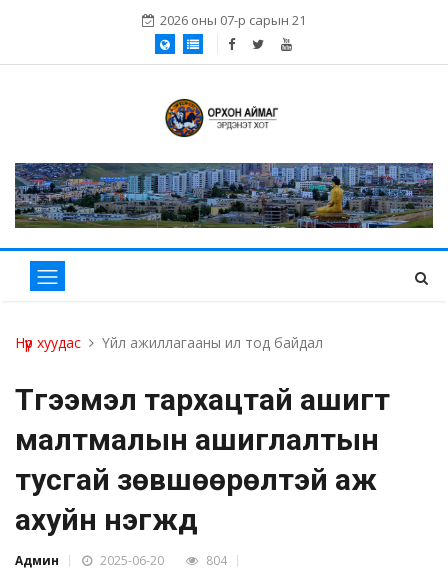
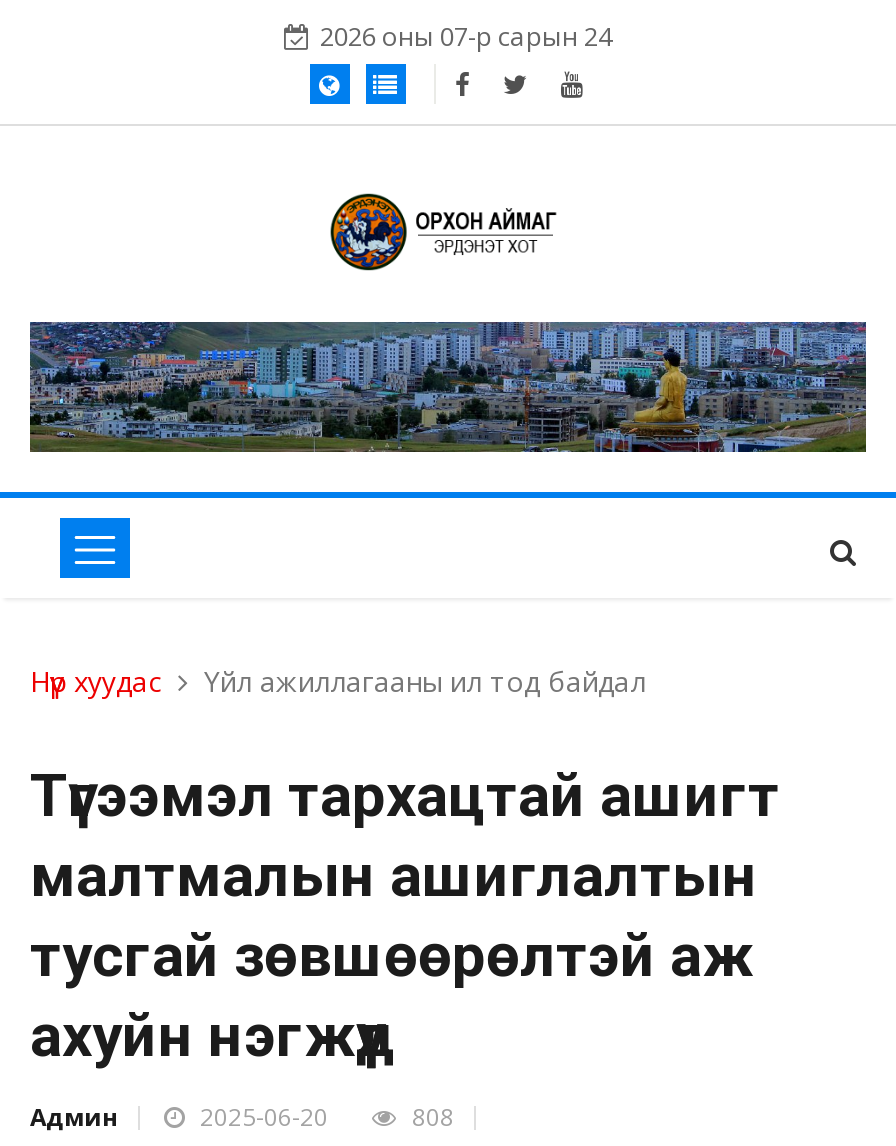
- 2026 оны 07-р сарын 21
+ 2026 оны 07-р сарын 24

- 804
+ 808
